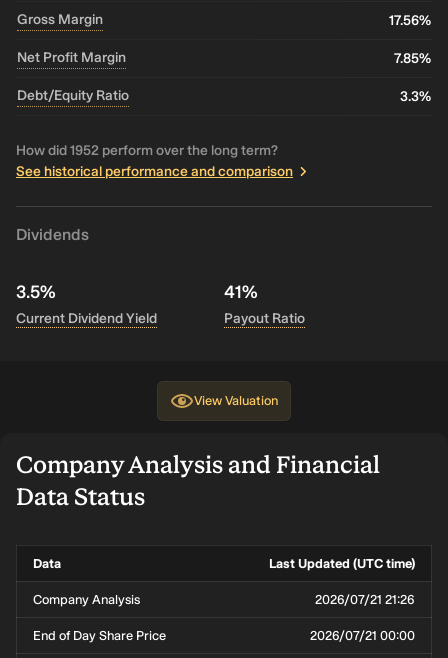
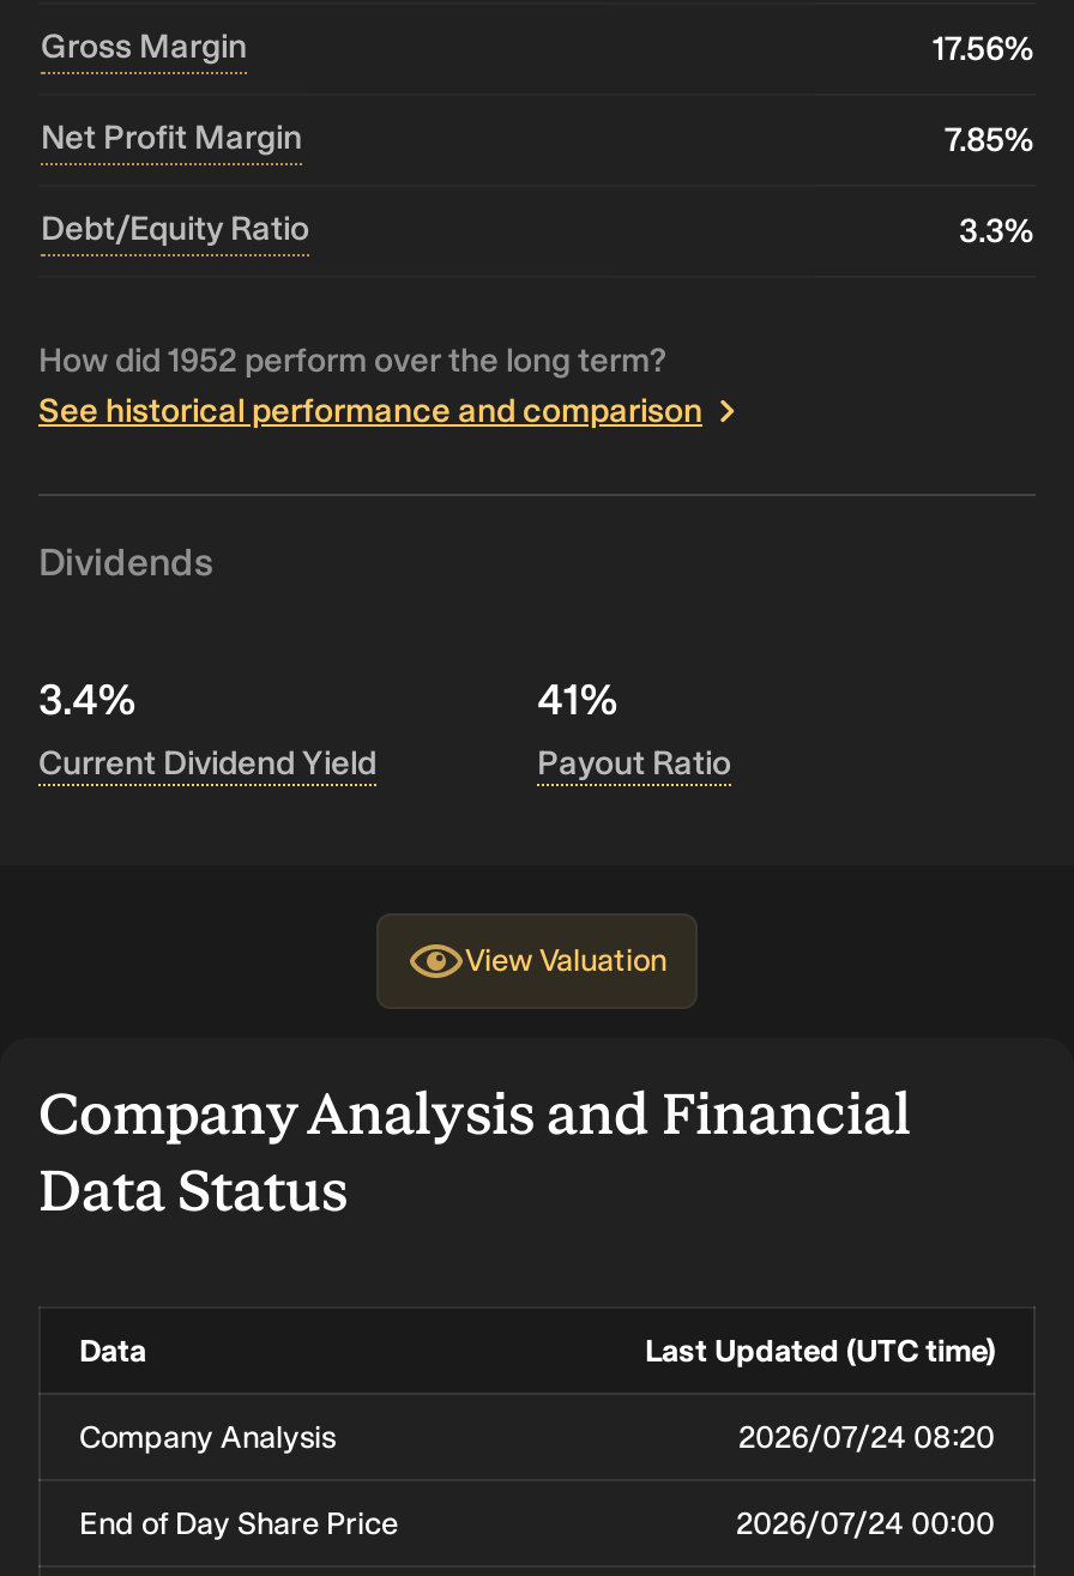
- 3.5%
+ 3.4%

- 2026/07/21 21:26
+ 2026/07/24 08:20

- 2026/07/21 00:00
+ 2026/07/24 00:00
